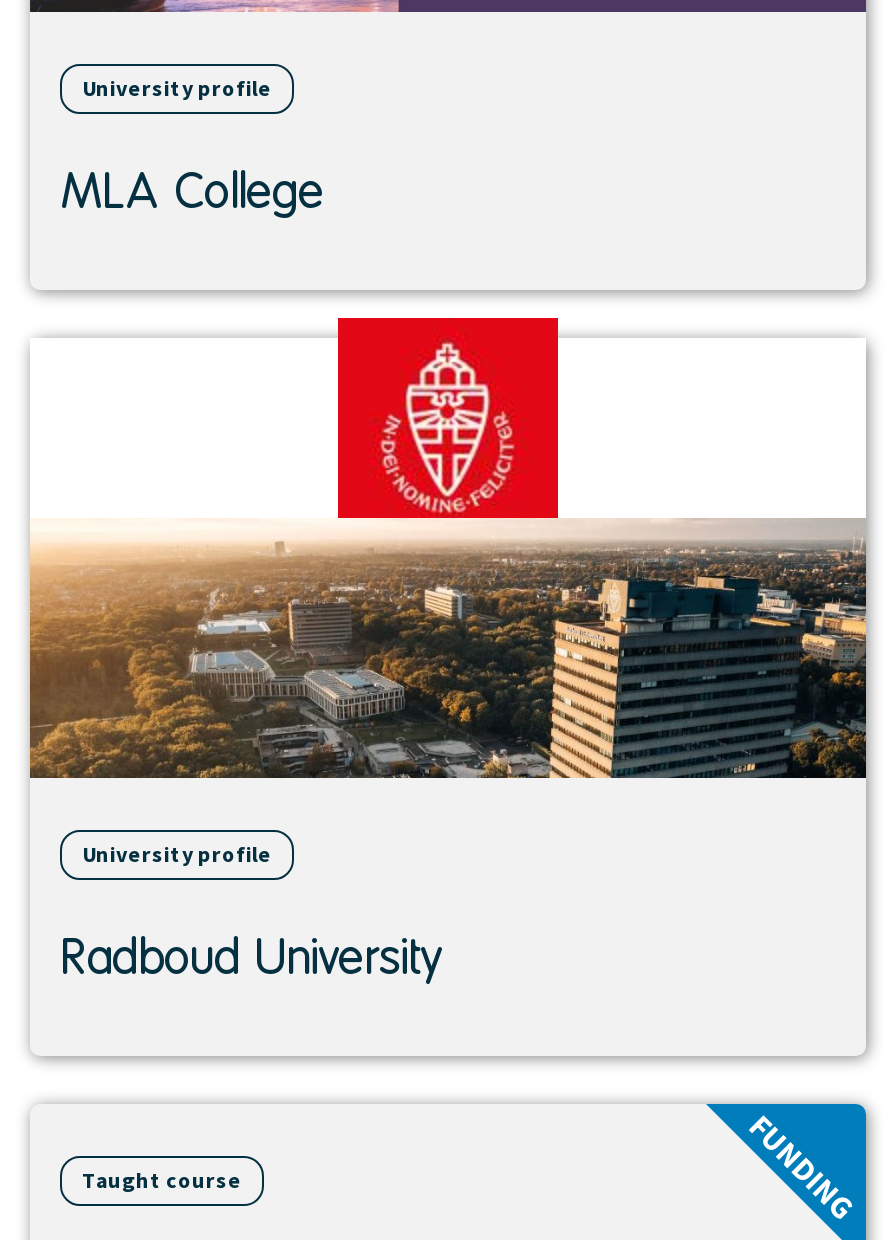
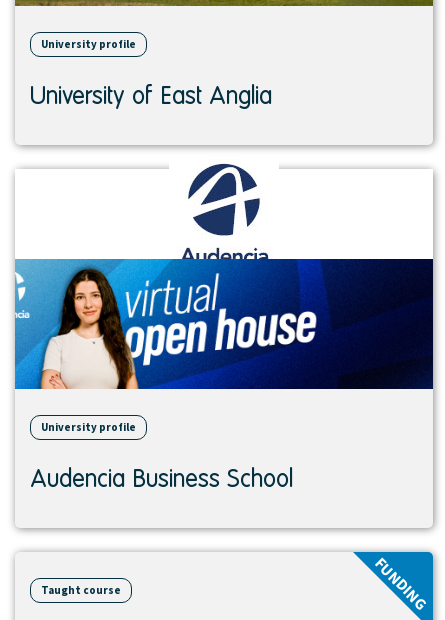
- MLA College
+ University of East Anglia

- [image]
+ [image]

- Radboud University
+ Audencia Business School
